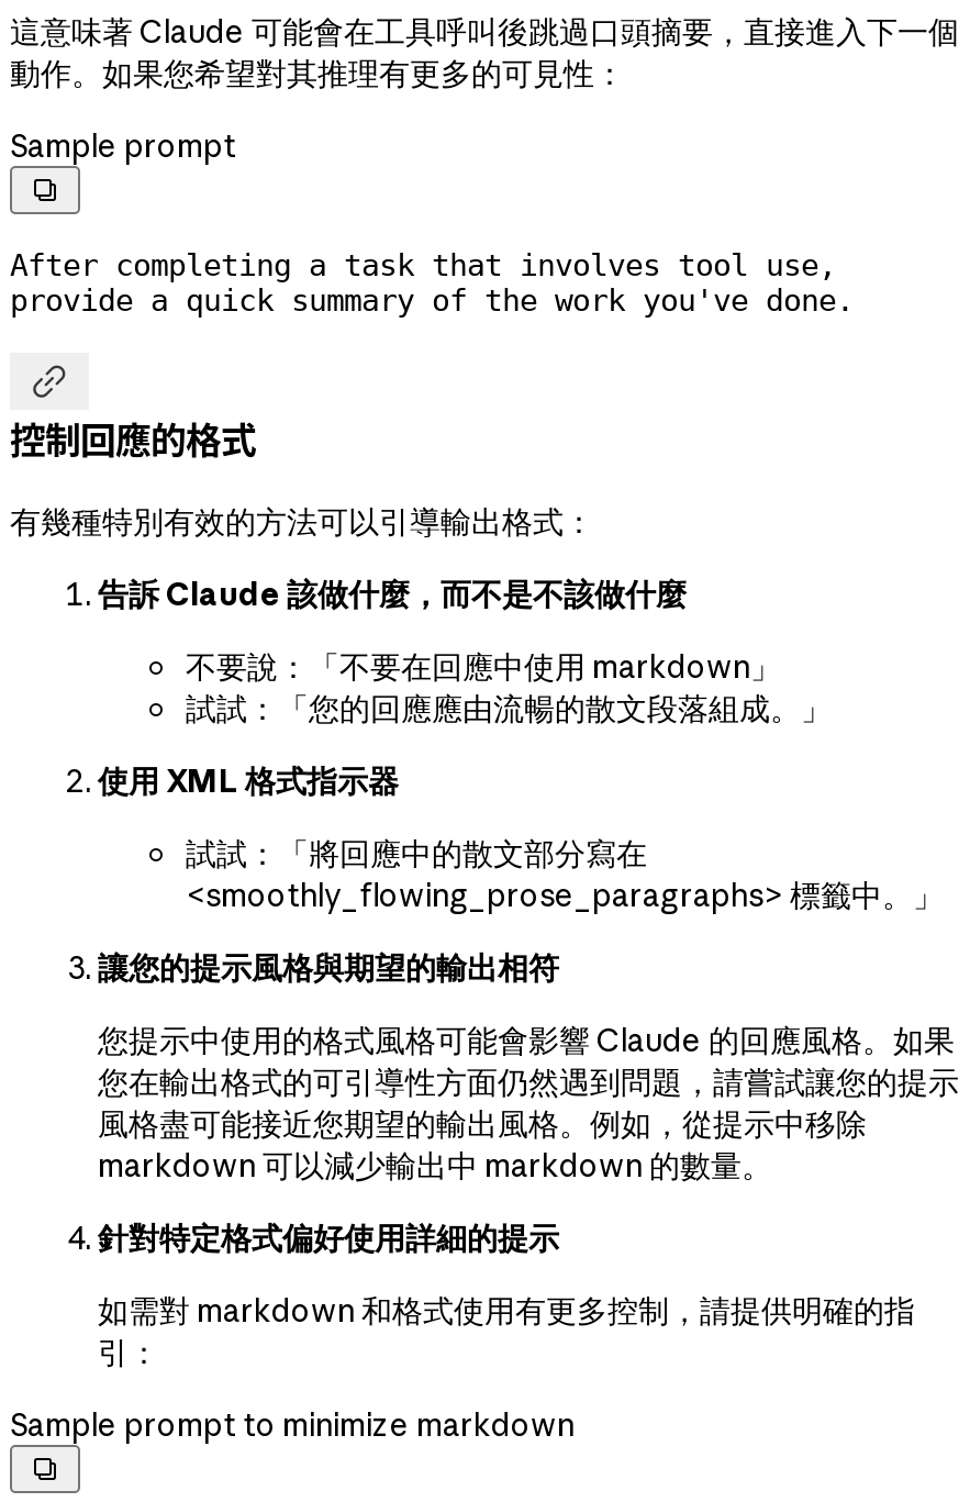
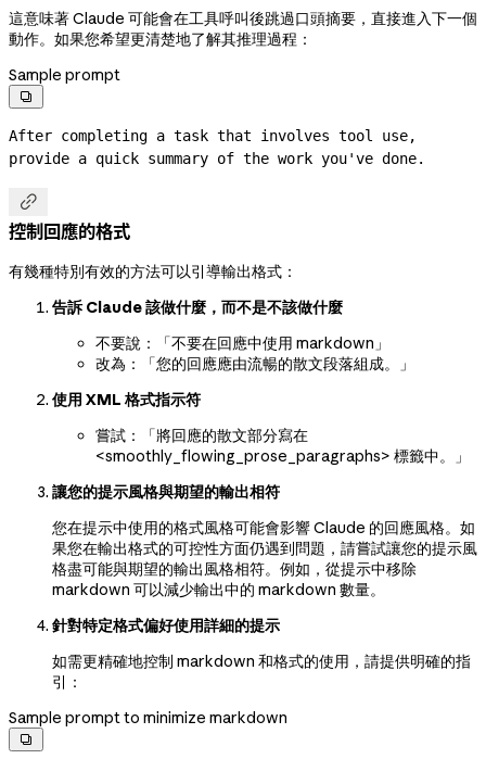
- 動作。如果您希望對其推理有更多的可見性：
+ 動作。如果您希望更清楚地了解其推理過程：

- 試試：「您的回應應由流暢的散文段落組成。」
+ 改為：「您的回應應由流暢的散文段落組成。」

- 使用 XML 格式指示器
+ 使用 XML 格式指示符

- 試試：「將回應中的散文部分寫在
+ 嘗試：「將回應的散文部分寫在

- 您提示中使用的格式風格可能會影響 Claude 的回應風格。如果
- 您在輸出格式的可引導性方面仍然遇到問題，請嘗試讓您的提示
- 風格盡可能接近您期望的輸出風格。例如，從提示中移除
- markdown 可以減少輸出中 markdown 的數量。
+ 您在提示中使用的格式風格可能會影響 Claude 的回應風格。如
+ 果您在輸出格式的可控性方面仍遇到問題，請嘗試讓您的提示風
+ 格盡可能與期望的輸出風格相符。例如，從提示中移除
+ markdown 可以減少輸出中的 markdown 數量。

- 如需對 markdown 和格式使用有更多控制，請提供明確的指
+ 如需更精確地控制 markdown 和格式的使用，請提供明確的指
